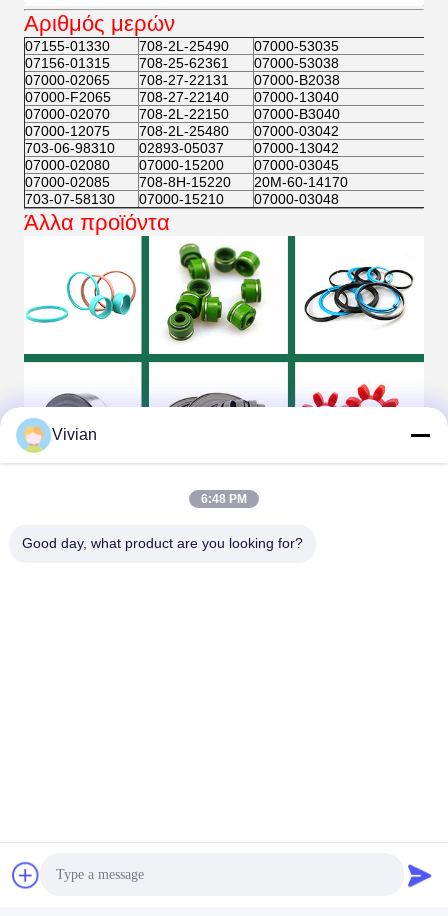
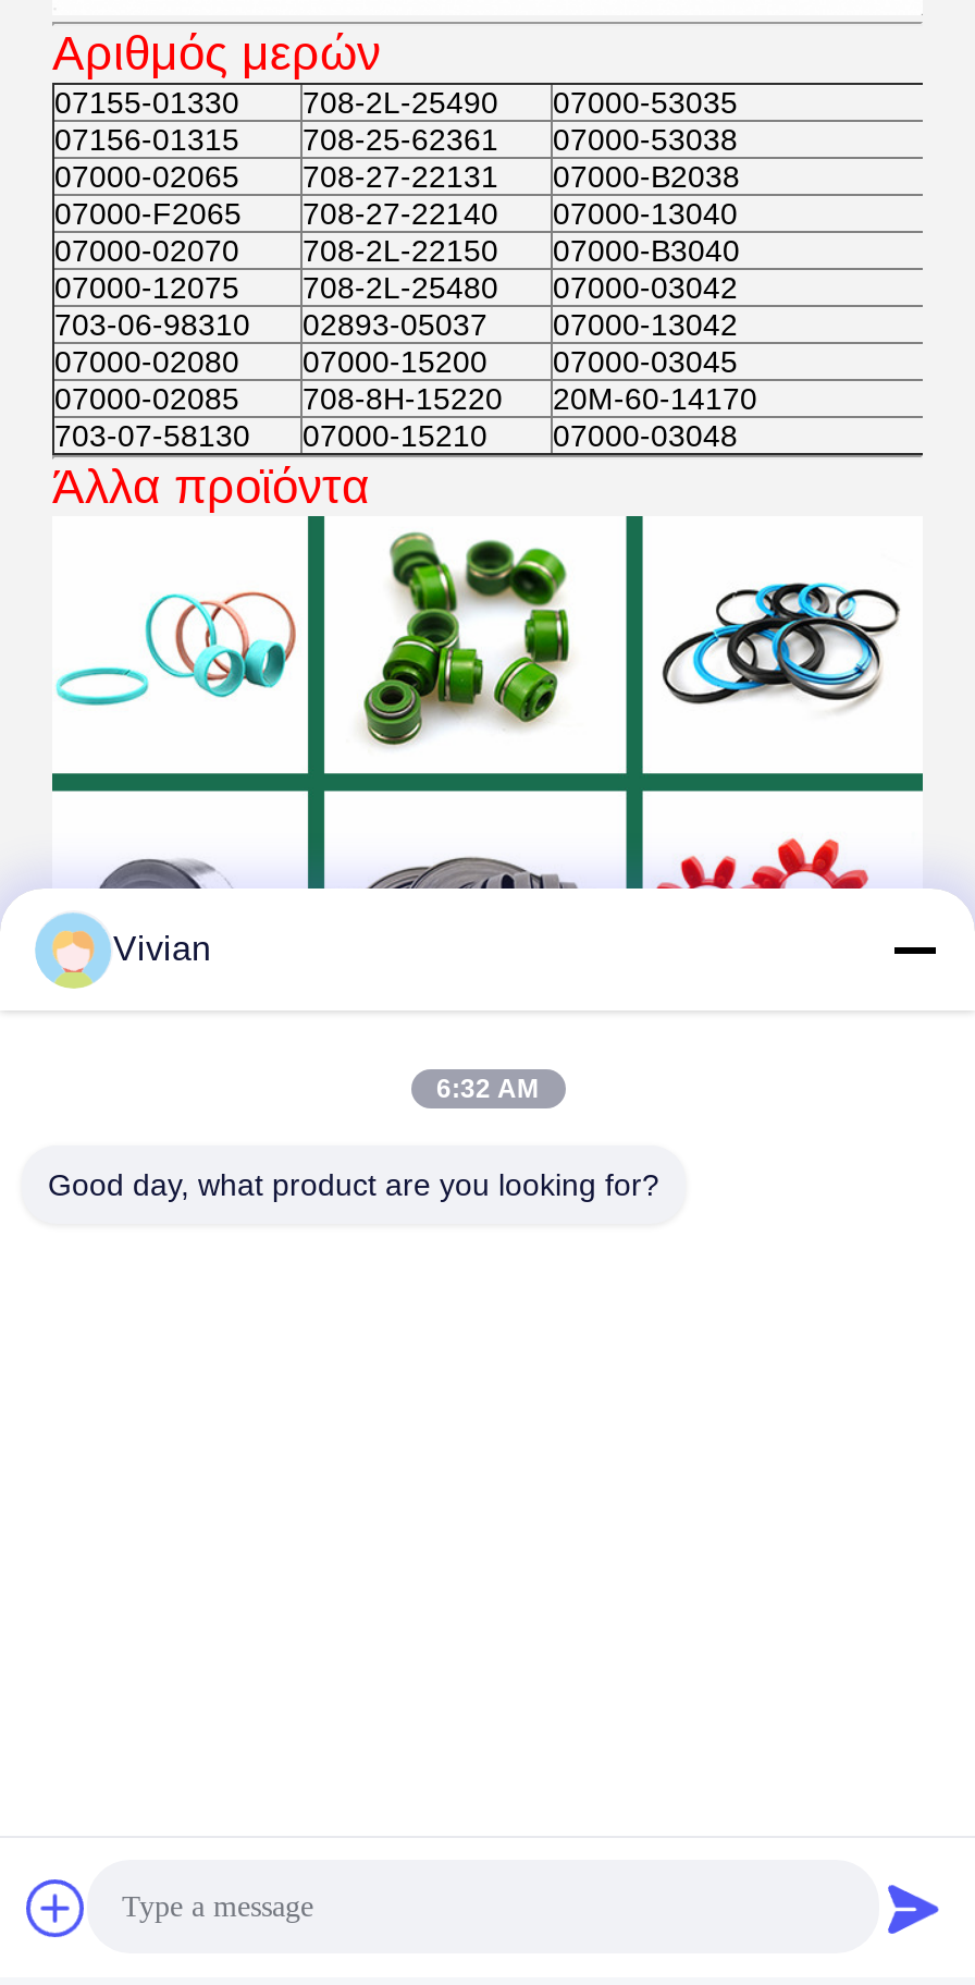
- 6:48 PM
+ 6:32 AM
